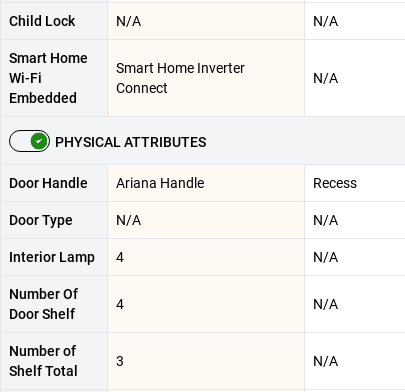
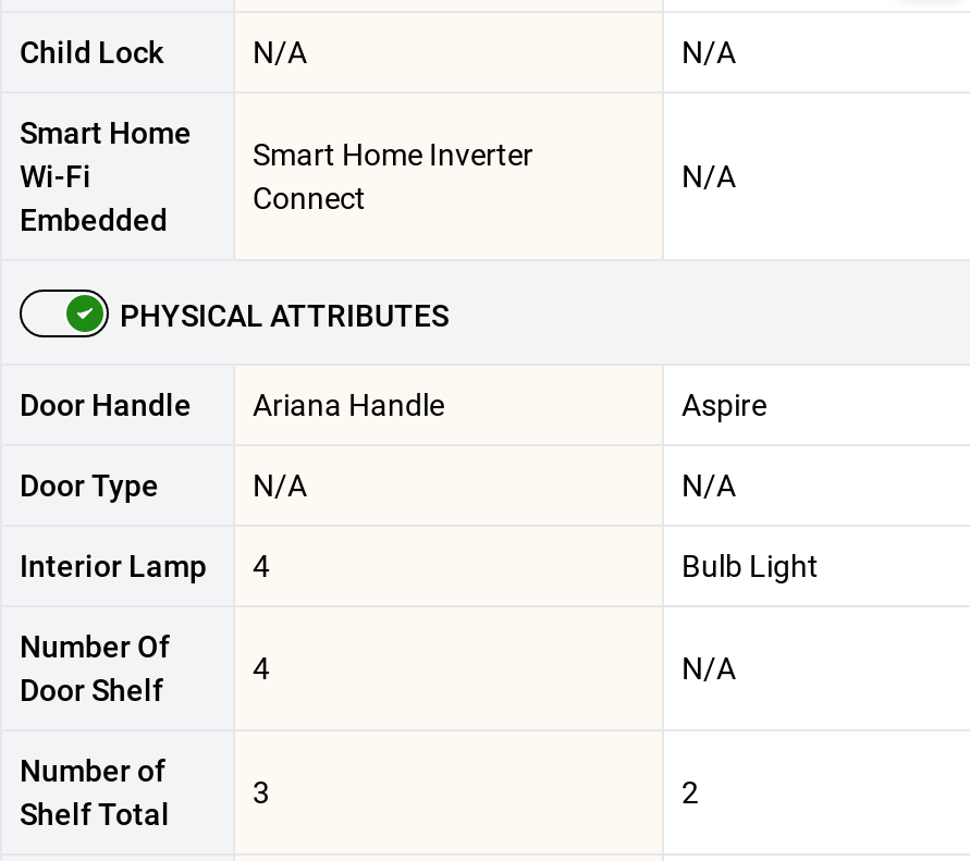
- Recess
+ Aspire

- N/A
+ Bulb Light

- N/A
+ 2
